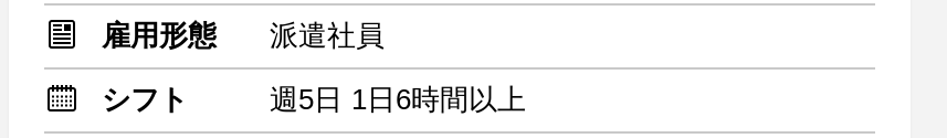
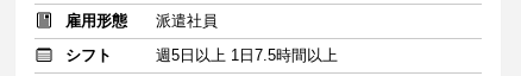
- 週5日 1日6時間以上
+ 週5日以上 1日7.5時間以上
